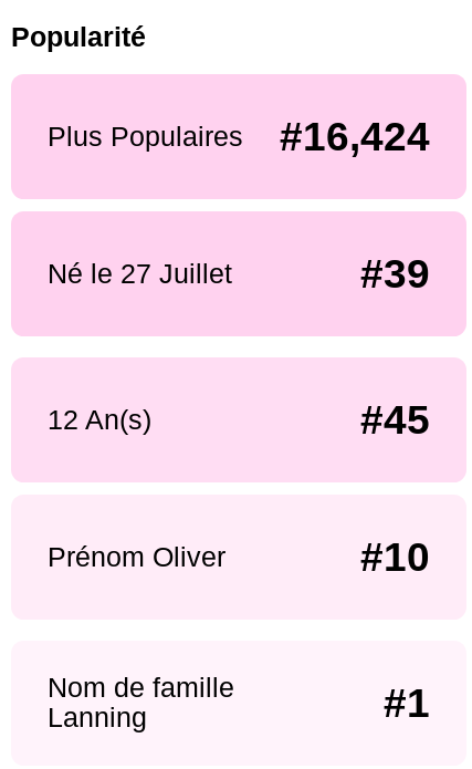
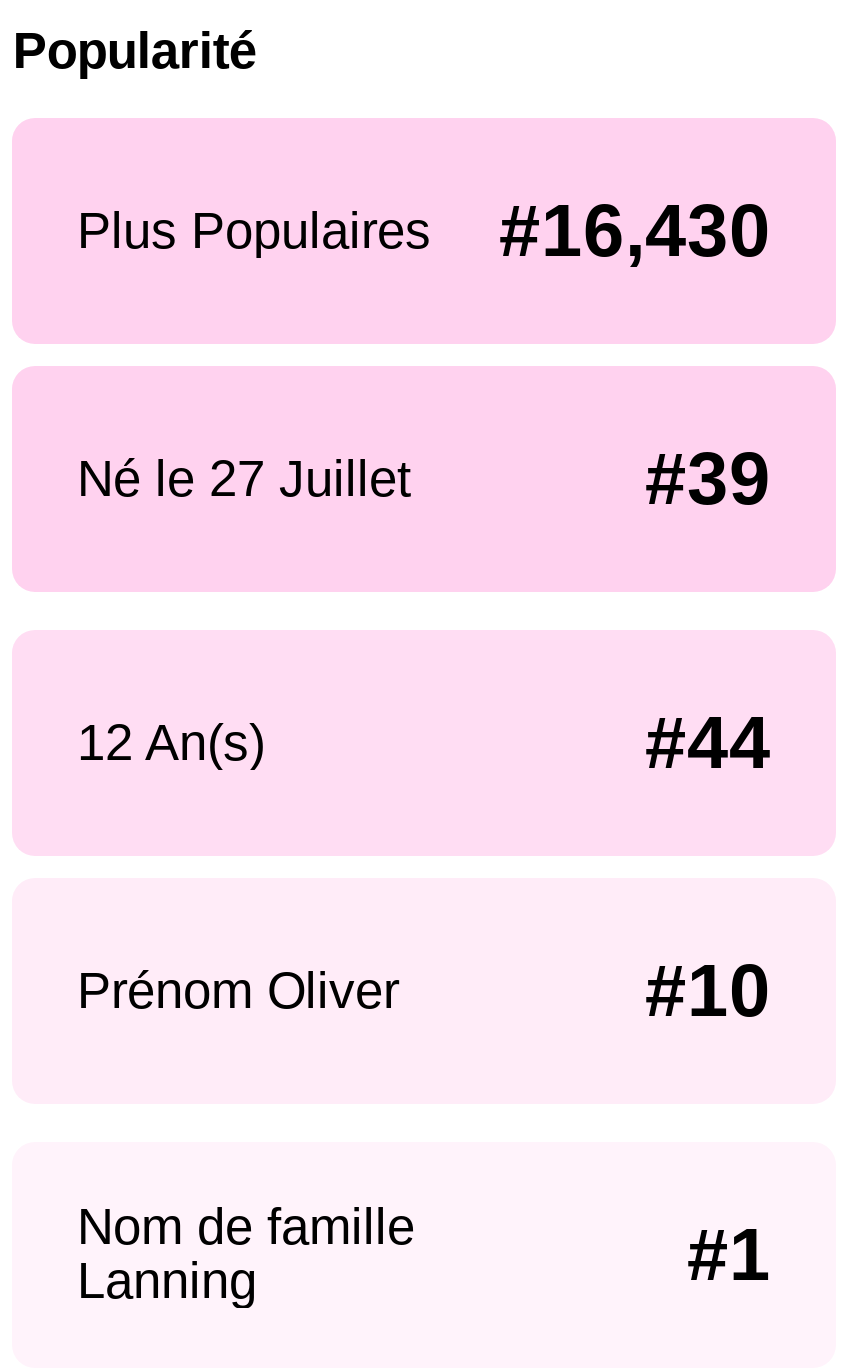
- Plus Populaires #16,424
+ Plus Populaires #16,430

- #45
+ #44
